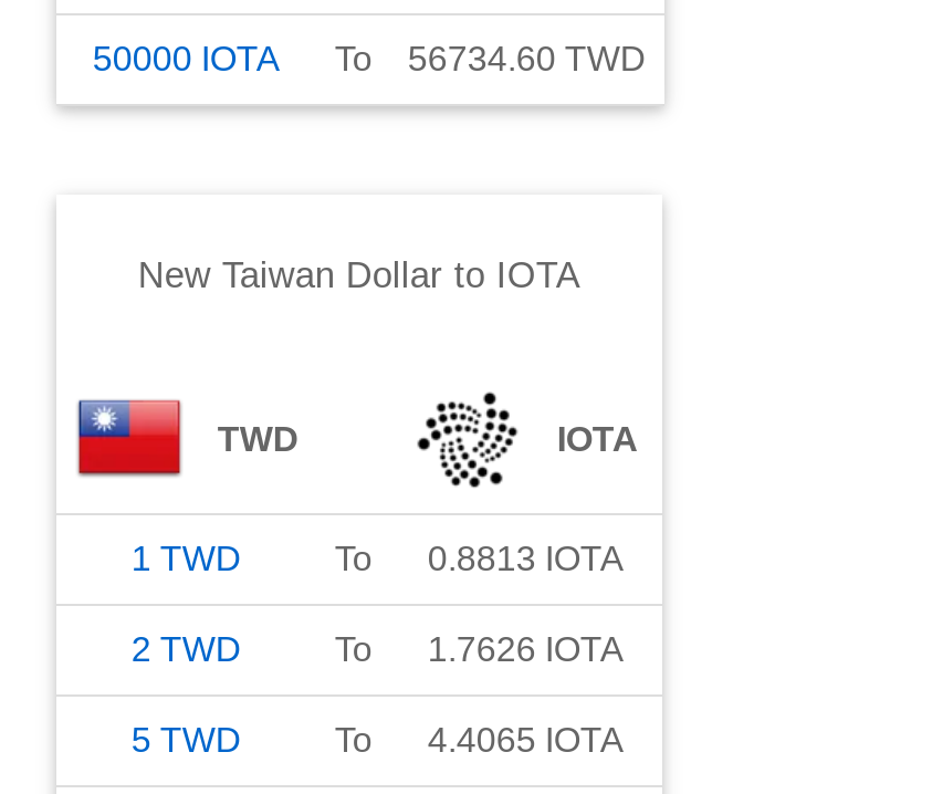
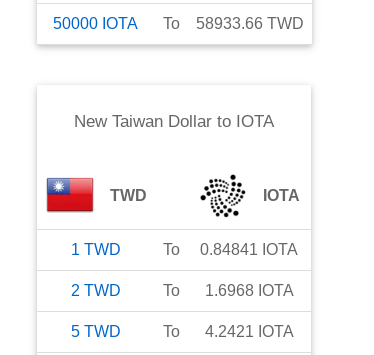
- 50000 IOTA To 56734.60 TWD
+ 50000 IOTA To 58933.66 TWD

- To 0.8813 IOTA
+ To 0.84841 IOTA

- To 1.7626 IOTA
+ To 1.6968 IOTA

- To 4.4065 IOTA
+ To 4.2421 IOTA
